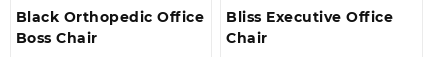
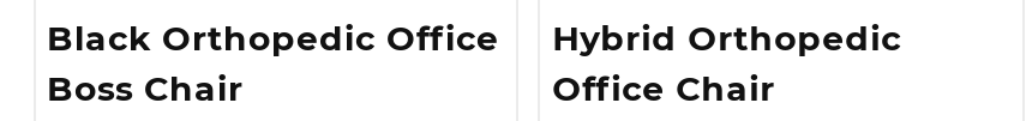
- Bliss Executive Office
- Chair
+ Hybrid Orthopedic
+ Office Chair
